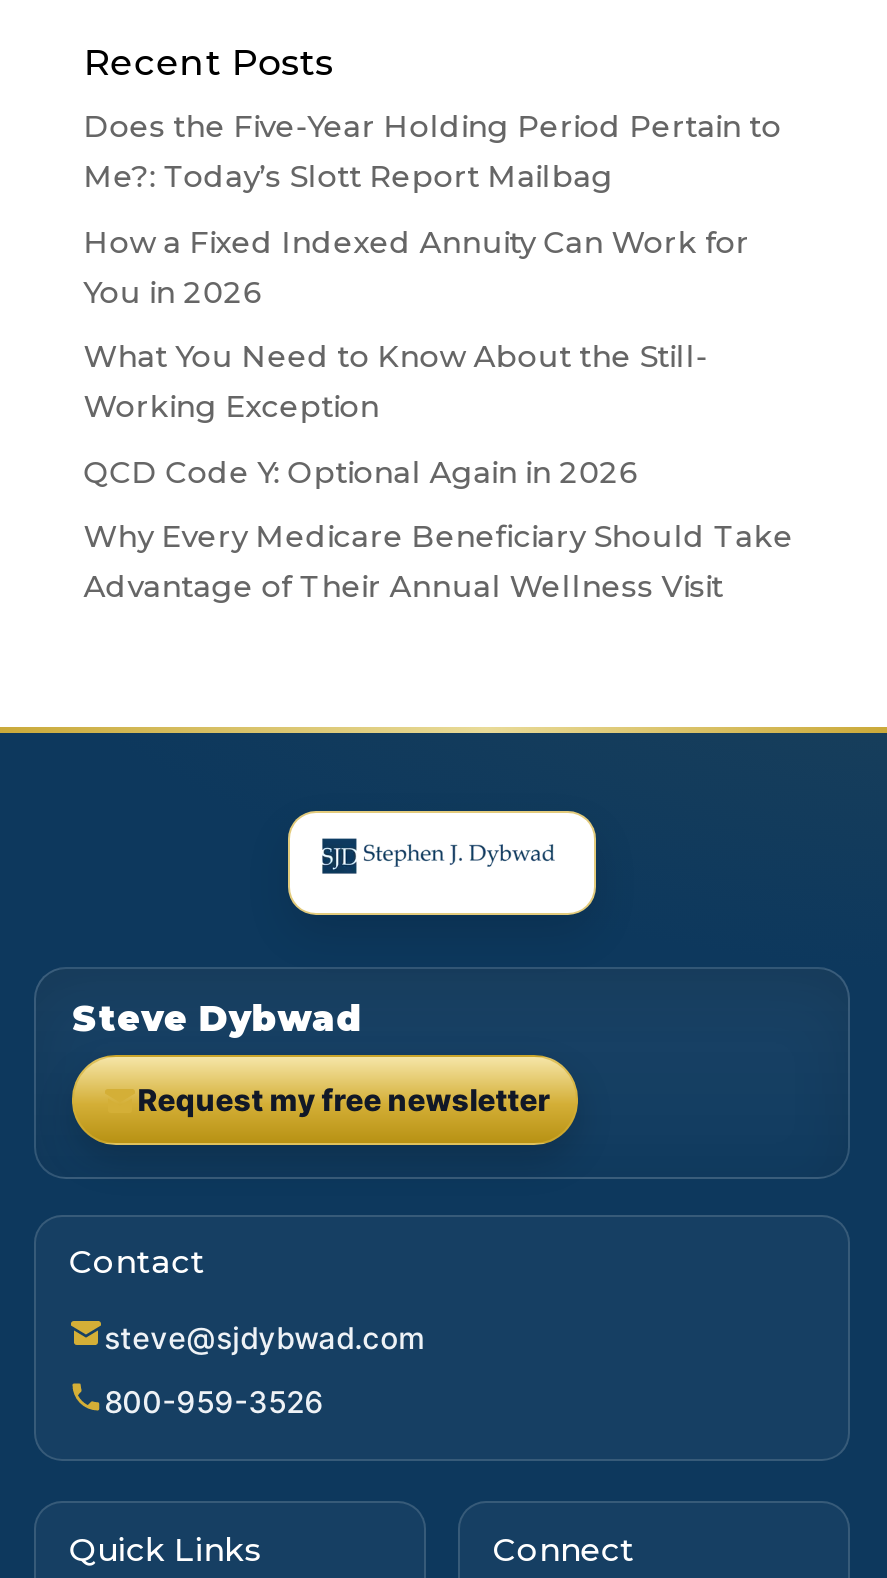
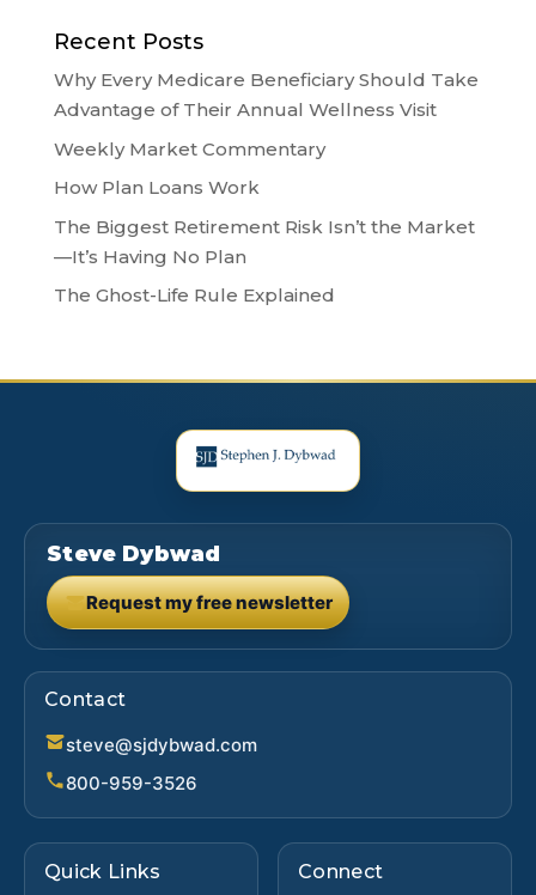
- Does the Five-Year Holding Period Pertain to
- Me?: Today’s Slott Report Mailbag
- How a Fixed Indexed Annuity Can Work for
- You in 2026
- What You Need to Know About the Still-
- Working Exception
- QCD Code Y: Optional Again in 2026

moved up: Why Every Medicare Beneficiary Should Take | Advantage of Their Annual Wellness Visit

+ Weekly Market Commentary
+ How Plan Loans Work
+ The Biggest Retirement Risk Isn’t the Market
+ —It’s Having No Plan
+ The Ghost-Life Rule Explained
